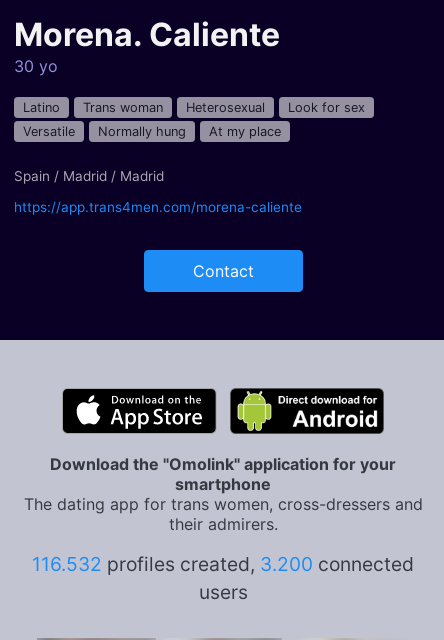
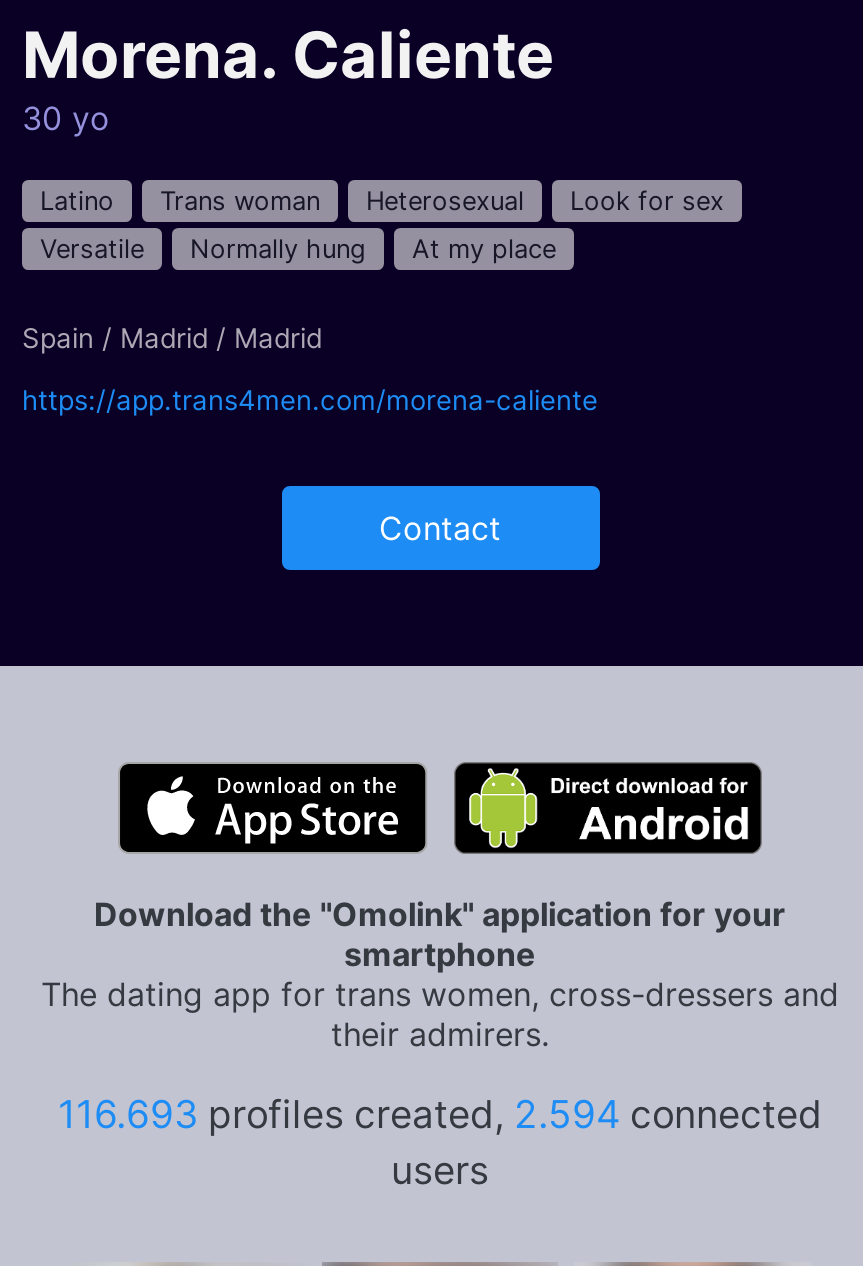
- 116.532 profiles created, 3.200 connected
+ 116.693 profiles created, 2.594 connected
